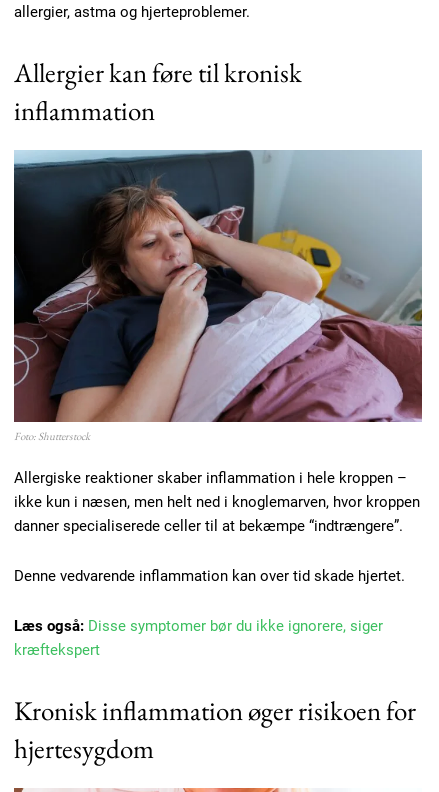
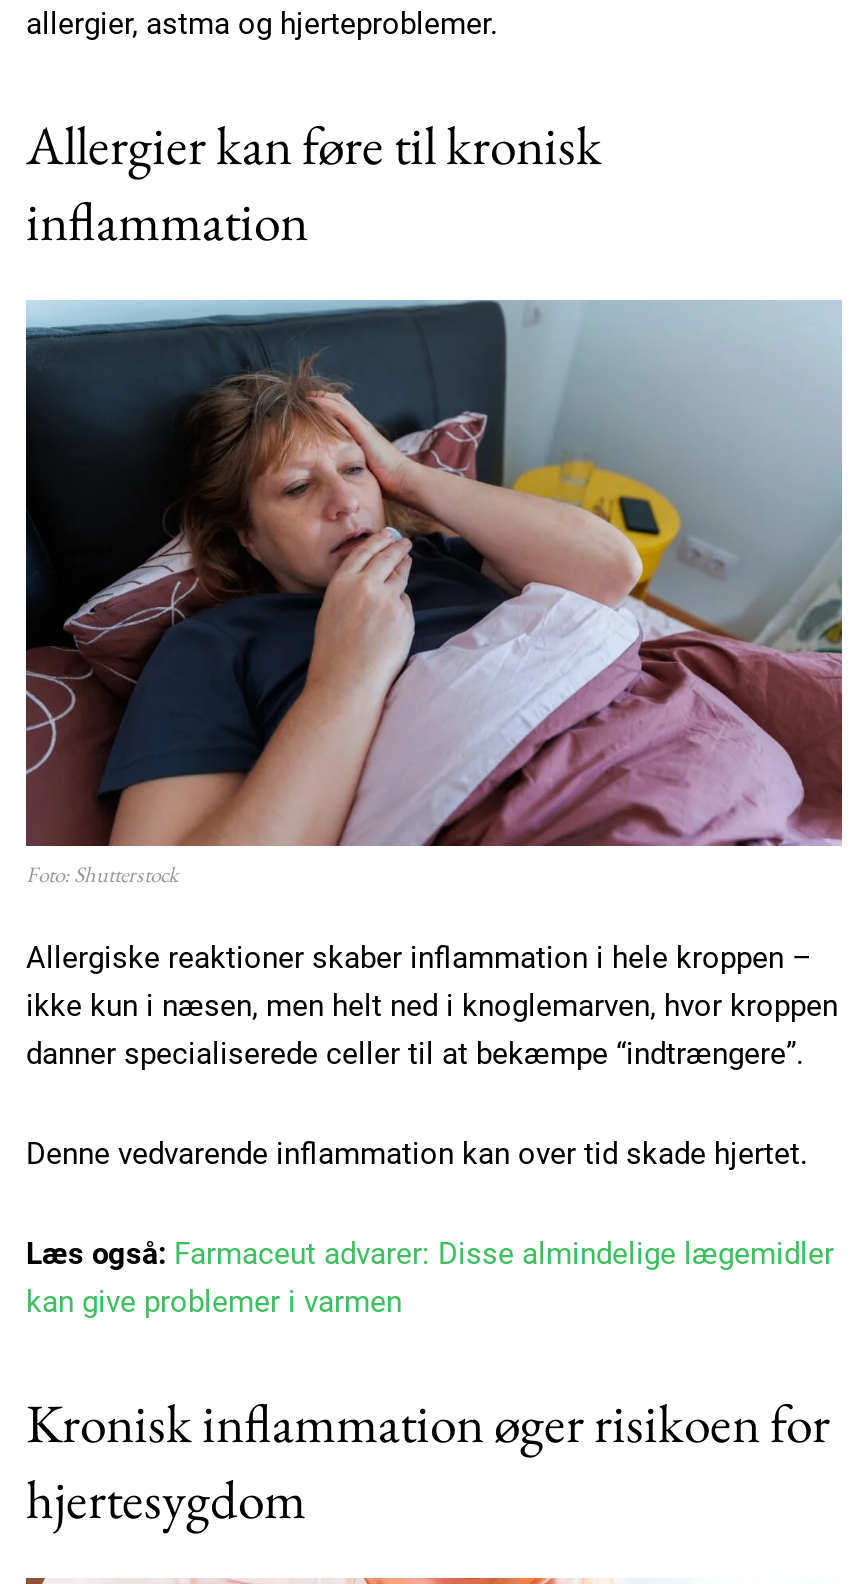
- Læs også: Disse symptomer bør du ikke ignorere, siger
- kræftekspert
+ Læs også: Farmaceut advarer: Disse almindelige lægemidler
+ kan give problemer i varmen
